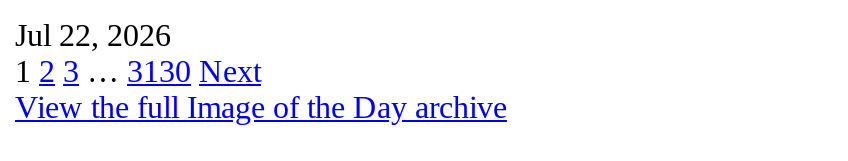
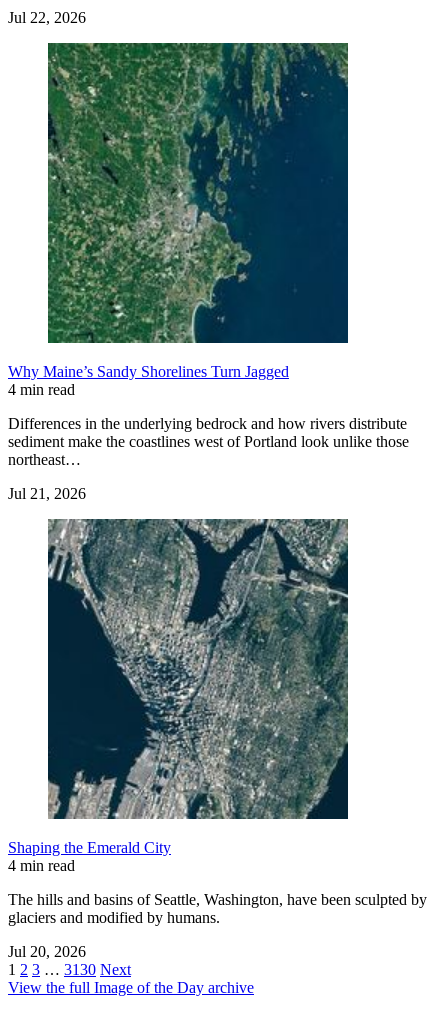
+ [image]
+ Why Maine’s Sandy Shorelines Turn Jagged
+ 4 min read
+ Differences in the underlying bedrock and how rivers distribute
+ sediment make the coastlines west of Portland look unlike those
+ northeast…
+ Jul 21, 2026

+ [image]
+ Shaping the Emerald City
+ 4 min read
+ The hills and basins of Seattle, Washington, have been sculpted by
+ glaciers and modified by humans.
+ Jul 20, 2026
